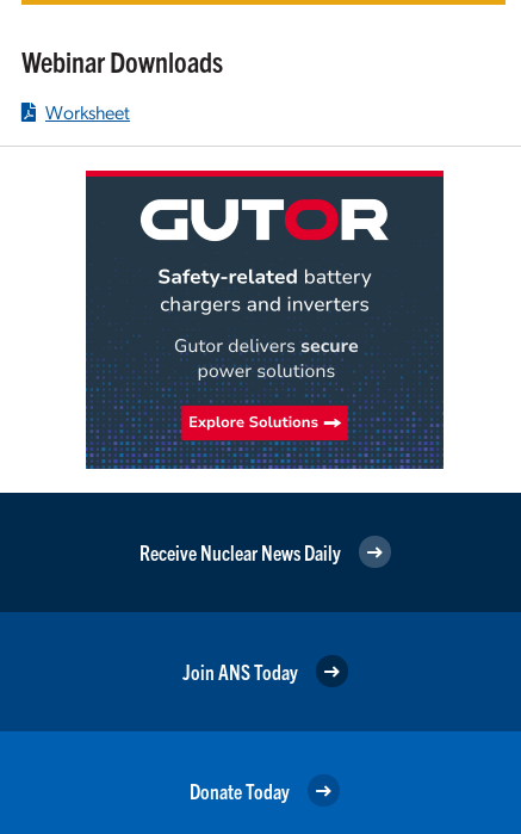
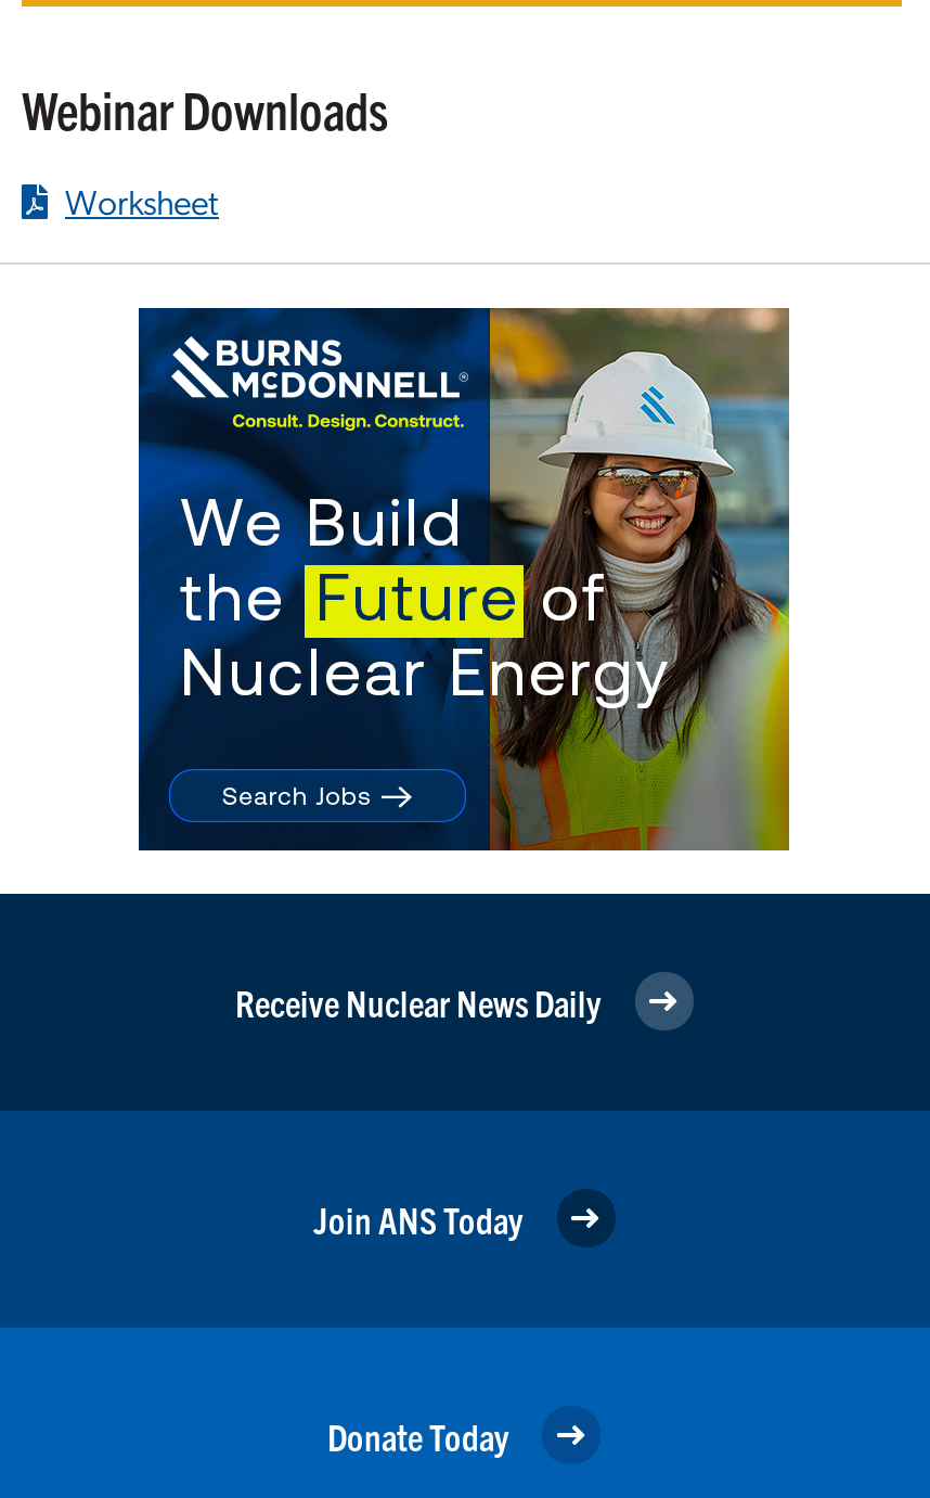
- [image]
+ [image]
